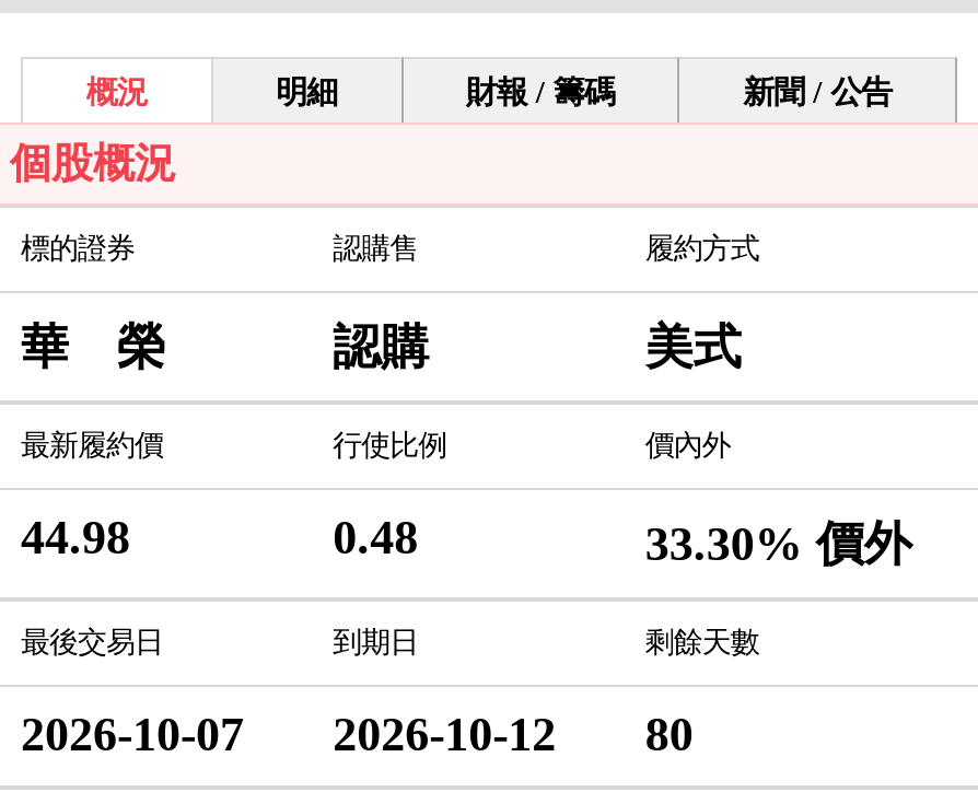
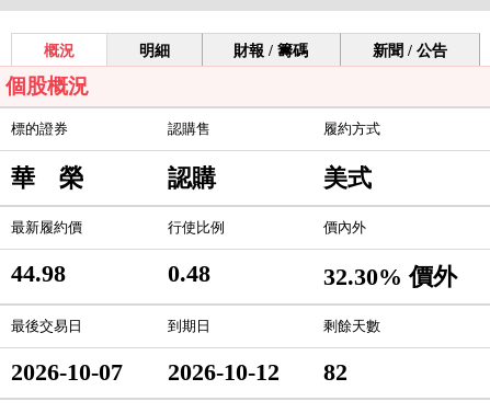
- 33.30% 價外
+ 32.30% 價外

- 2026-10-07 2026-10-12 80
+ 2026-10-07 2026-10-12 82
